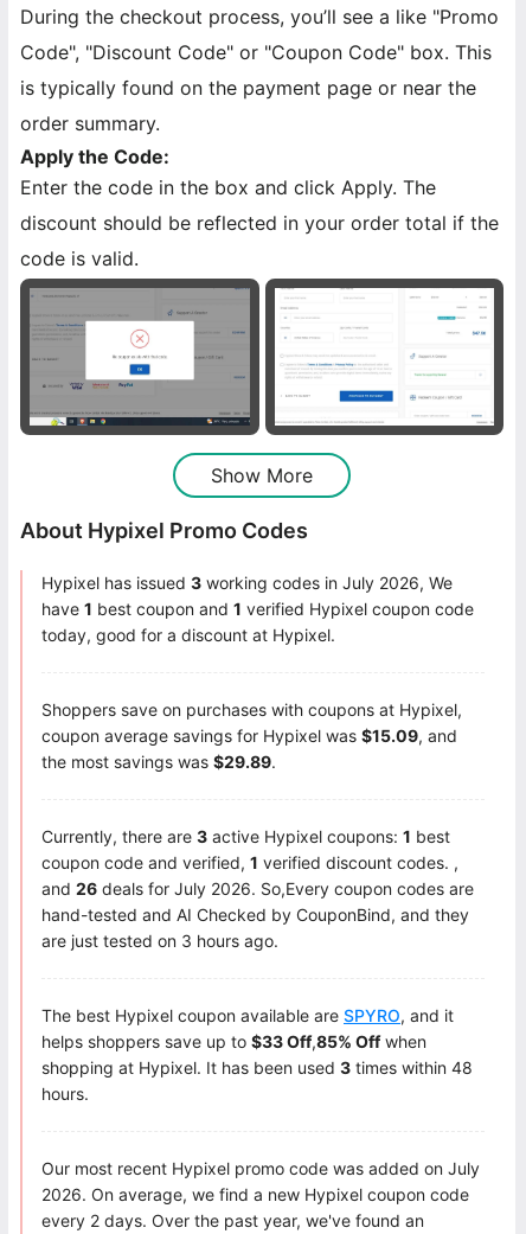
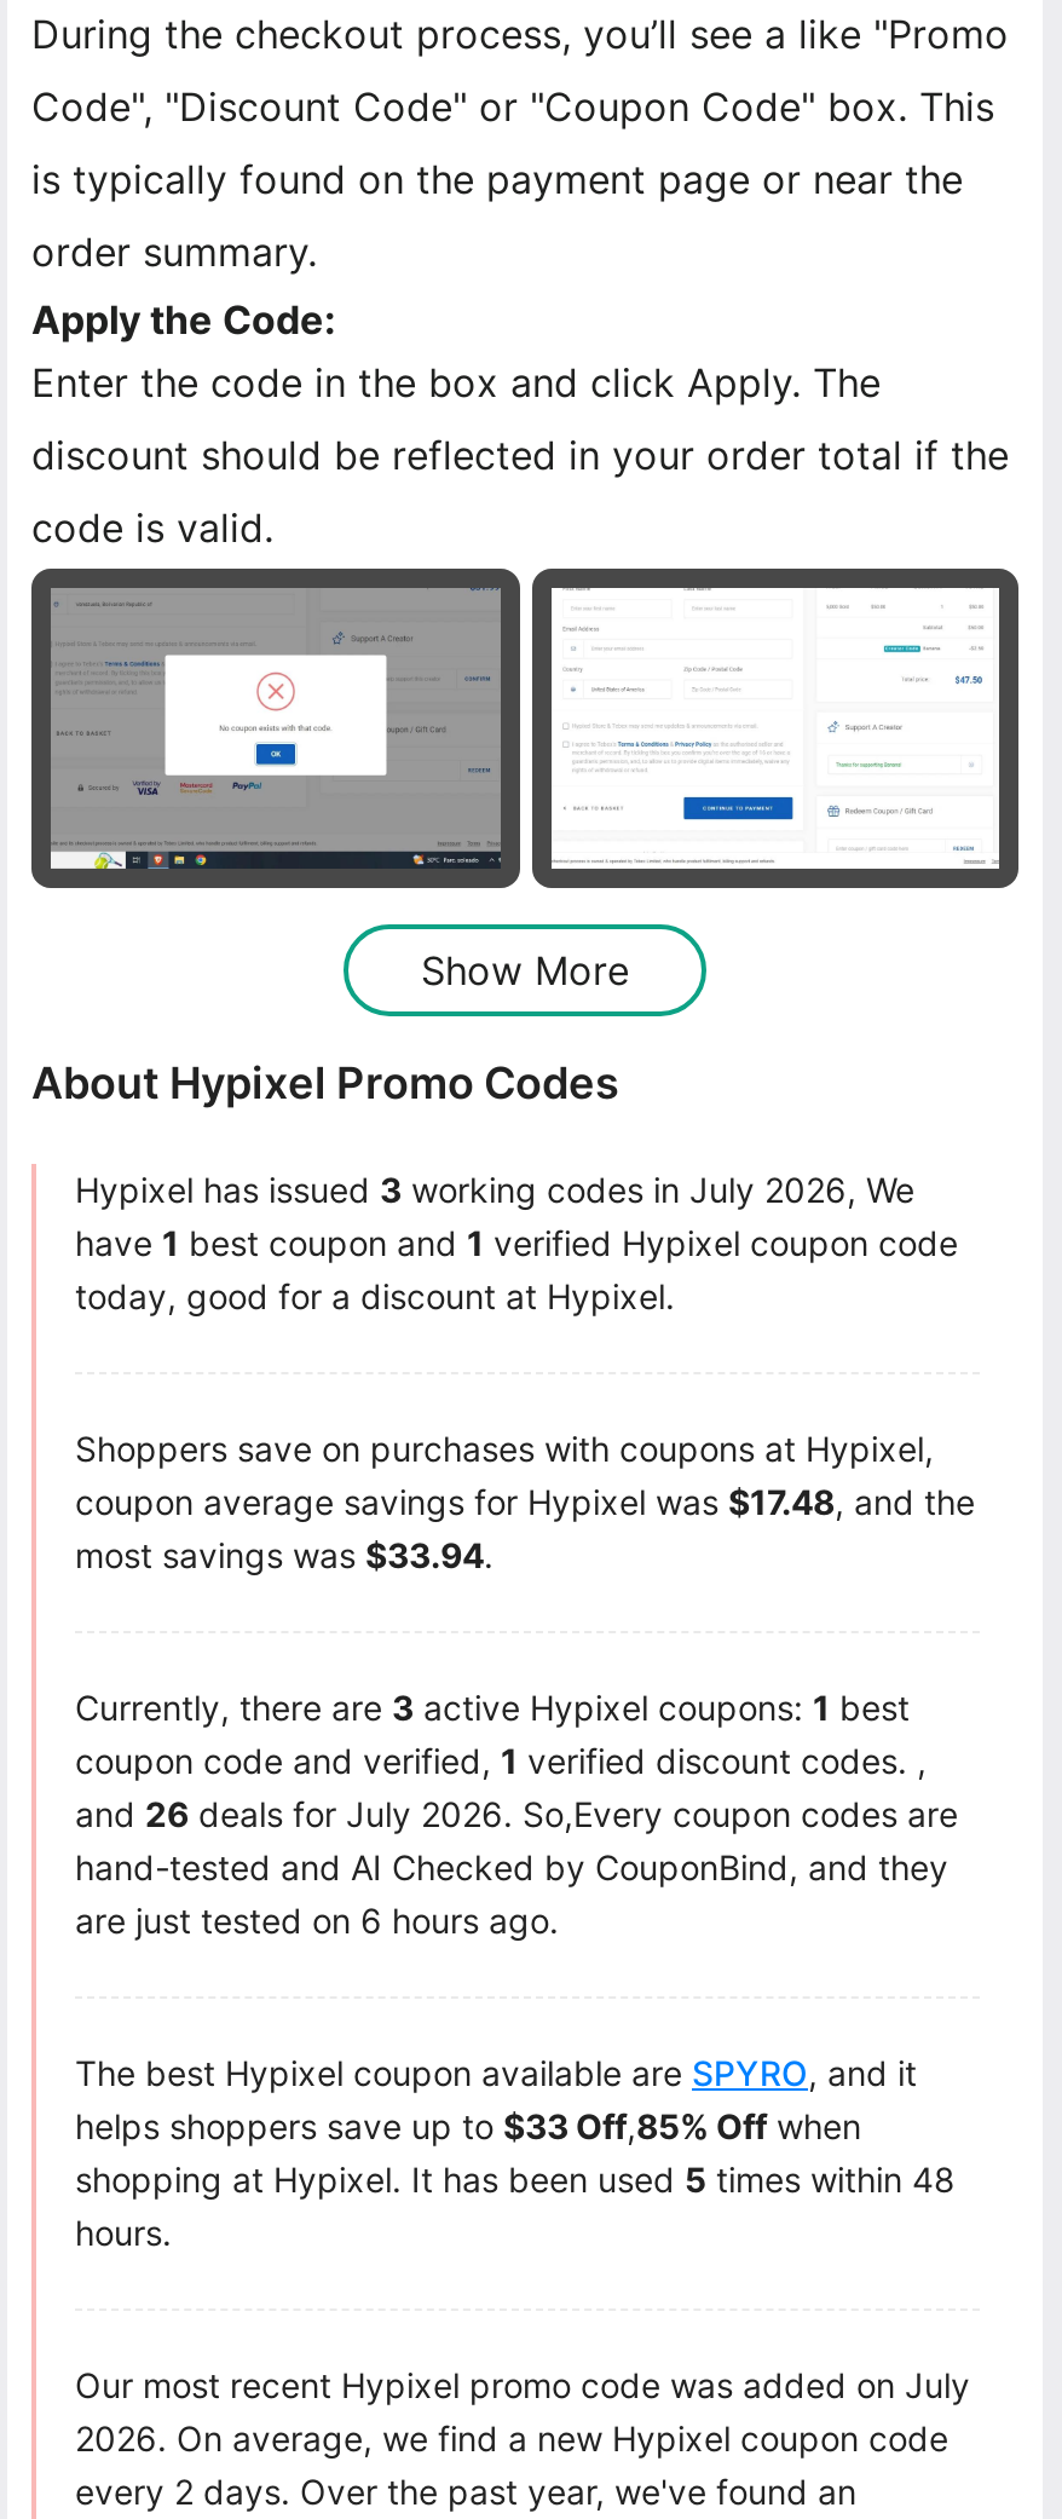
- coupon average savings for Hypixel was $15.09, and
- the most savings was $29.89.
+ coupon average savings for Hypixel was $17.48, and the
+ most savings was $33.94.

- are just tested on 3 hours ago.
+ are just tested on 6 hours ago.

- shopping at Hypixel. It has been used 3 times within 48
+ shopping at Hypixel. It has been used 5 times within 48
